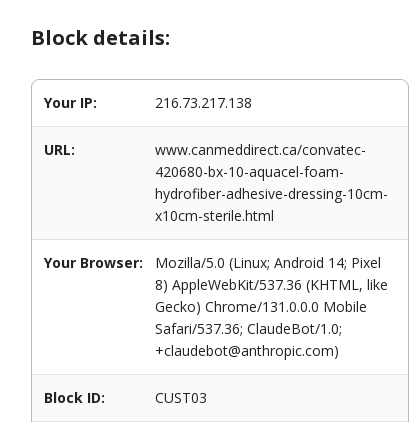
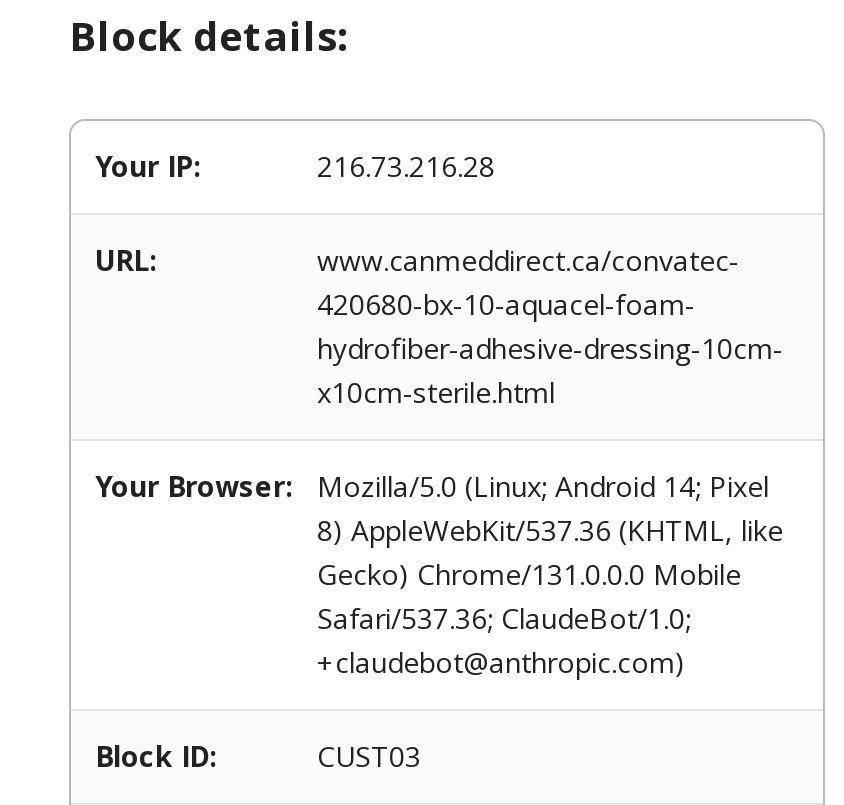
- 216.73.217.138
+ 216.73.216.28
